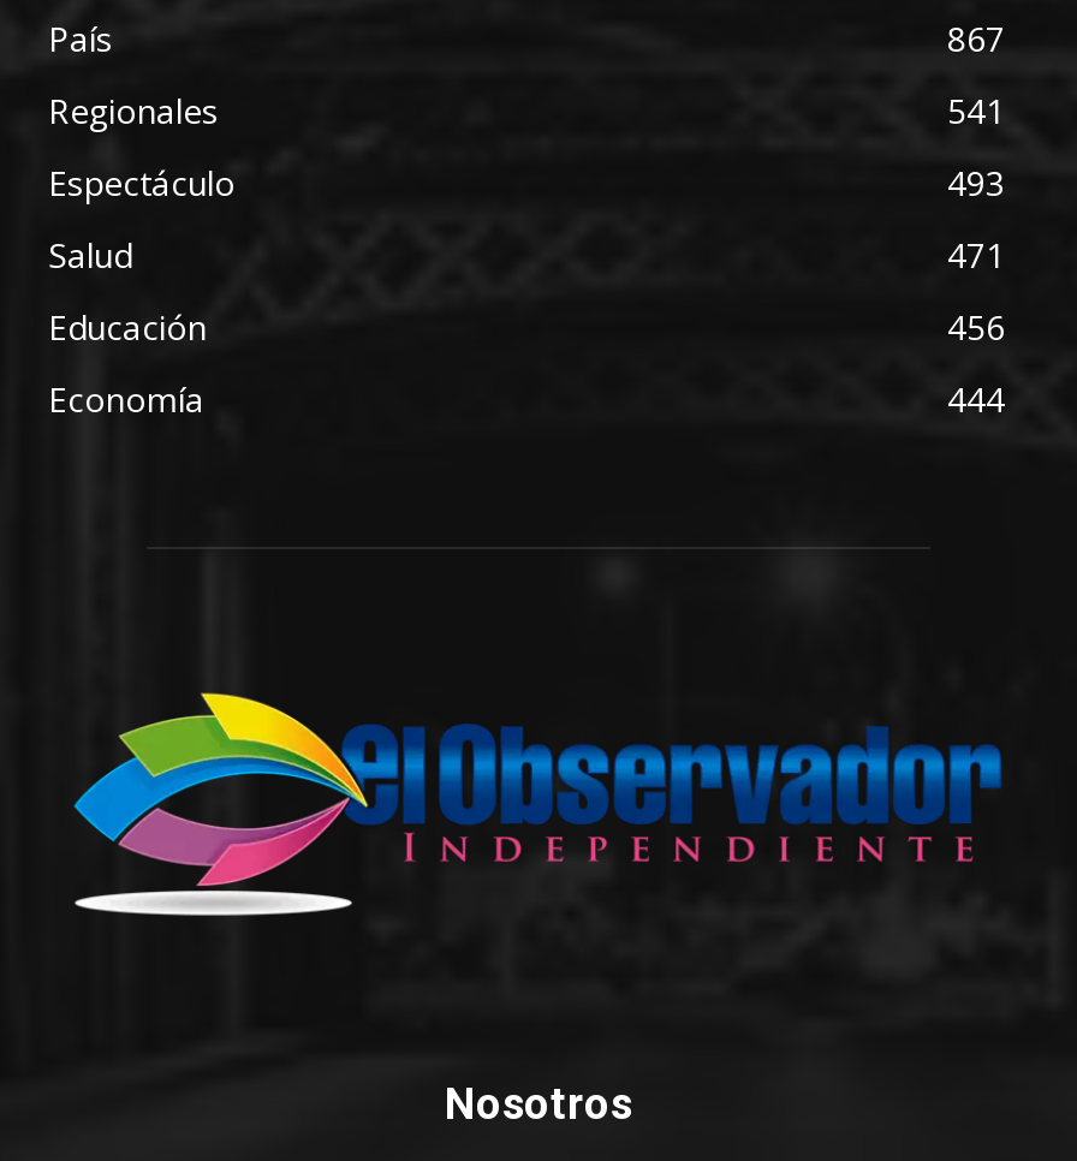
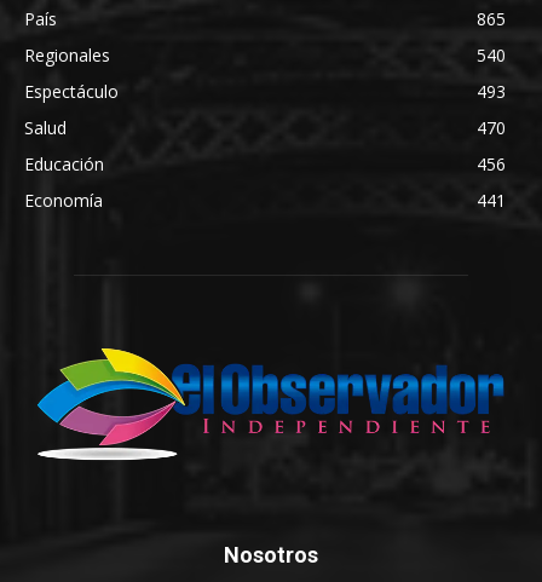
- 867
+ 865

- 541
+ 540

- 471
+ 470

- 444
+ 441
